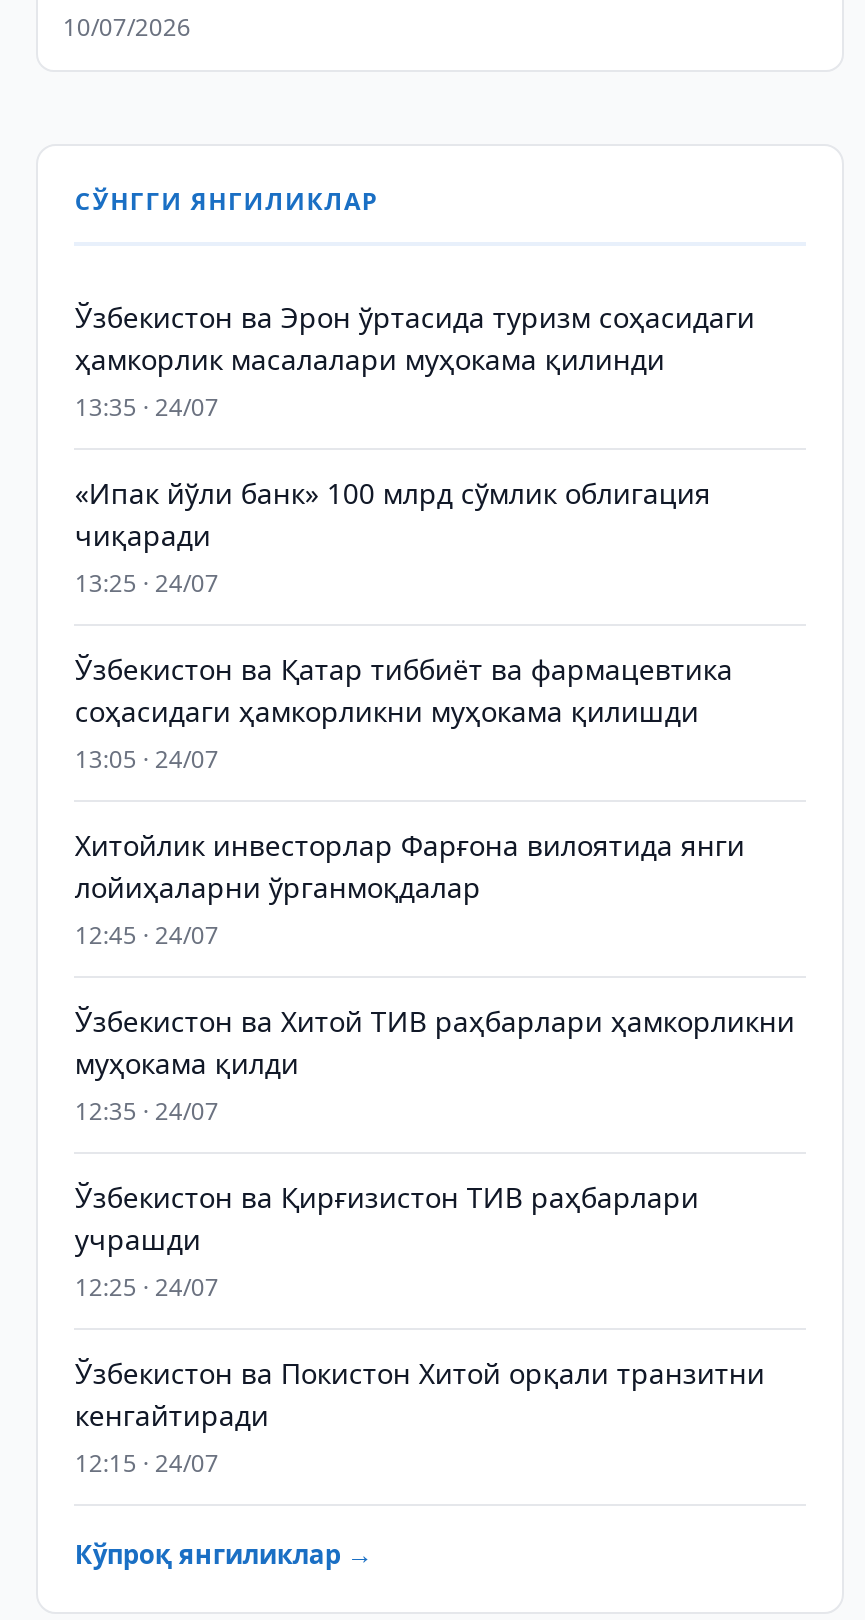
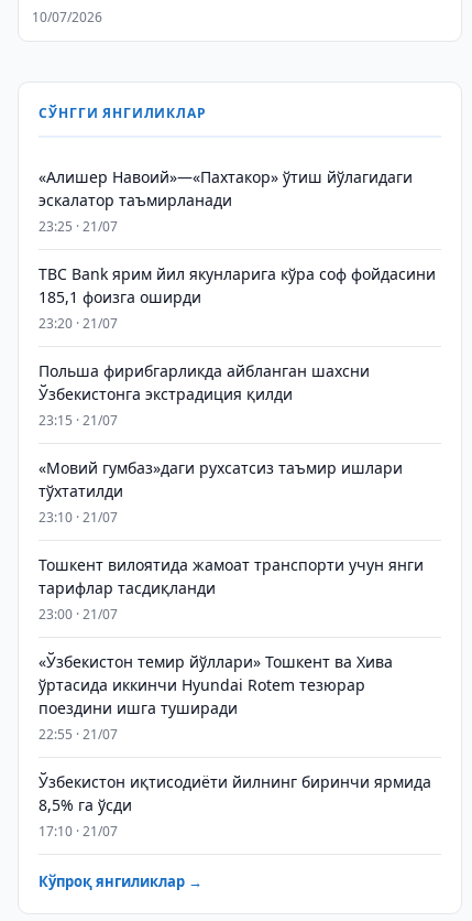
- Ўзбекистон ва Эрон ўртасида туризм соҳасидаги
- ҳамкорлик масалалари муҳокама қилинди
- 13:35 · 24/07
+ «Алишер Навоий»—«Пахтакор» ўтиш йўлагидаги
+ эскалатор таъмирланади
+ 23:25 · 21/07

- «Ипак йўли банк» 100 млрд сўмлик облигация
- чиқаради
- 13:25 · 24/07
+ TBC Bank ярим йил якунларига кўра соф фойдасини
+ 185,1 фоизга оширди
+ 23:20 · 21/07

- Ўзбекистон ва Қатар тиббиёт ва фармацевтика
- соҳасидаги ҳамкорликни муҳокама қилишди
- 13:05 · 24/07
+ Польша фирибгарликда айбланган шахсни
+ Ўзбекистонга экстрадиция қилди
+ 23:15 · 21/07

- Хитойлик инвесторлар Фарғона вилоятида янги
- лойиҳаларни ўрганмоқдалар
- 12:45 · 24/07
+ «Мовий гумбаз»даги рухсатсиз таъмир ишлари
+ тўхтатилди
+ 23:10 · 21/07

- Ўзбекистон ва Хитой ТИВ раҳбарлари ҳамкорликни
- муҳокама қилди
- 12:35 · 24/07
+ Тошкент вилоятида жамоат транспорти учун янги
+ тарифлар тасдиқланди
+ 23:00 · 21/07

- Ўзбекистон ва Қирғизистон ТИВ раҳбарлари
- учрашди
- 12:25 · 24/07
+ «Ўзбекистон темир йўллари» Тошкент ва Хива
+ ўртасида иккинчи Hyundai Rotem тезюрар
+ поездини ишга туширади
+ 22:55 · 21/07

- Ўзбекистон ва Покистон Хитой орқали транзитни
- кенгайтиради
- 12:15 · 24/07
+ Ўзбекистон иқтисодиёти йилнинг биринчи ярмида
+ 8,5% га ўсди
+ 17:10 · 21/07
